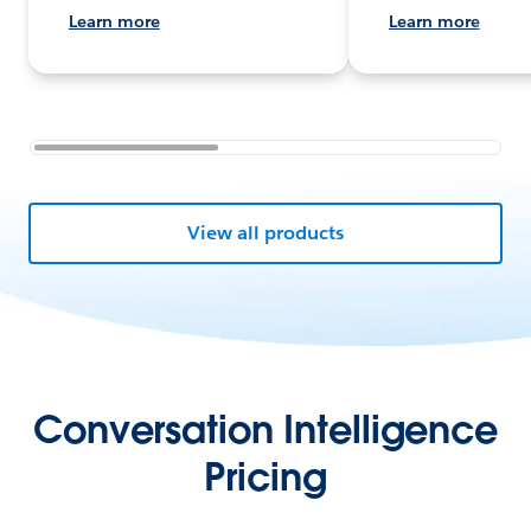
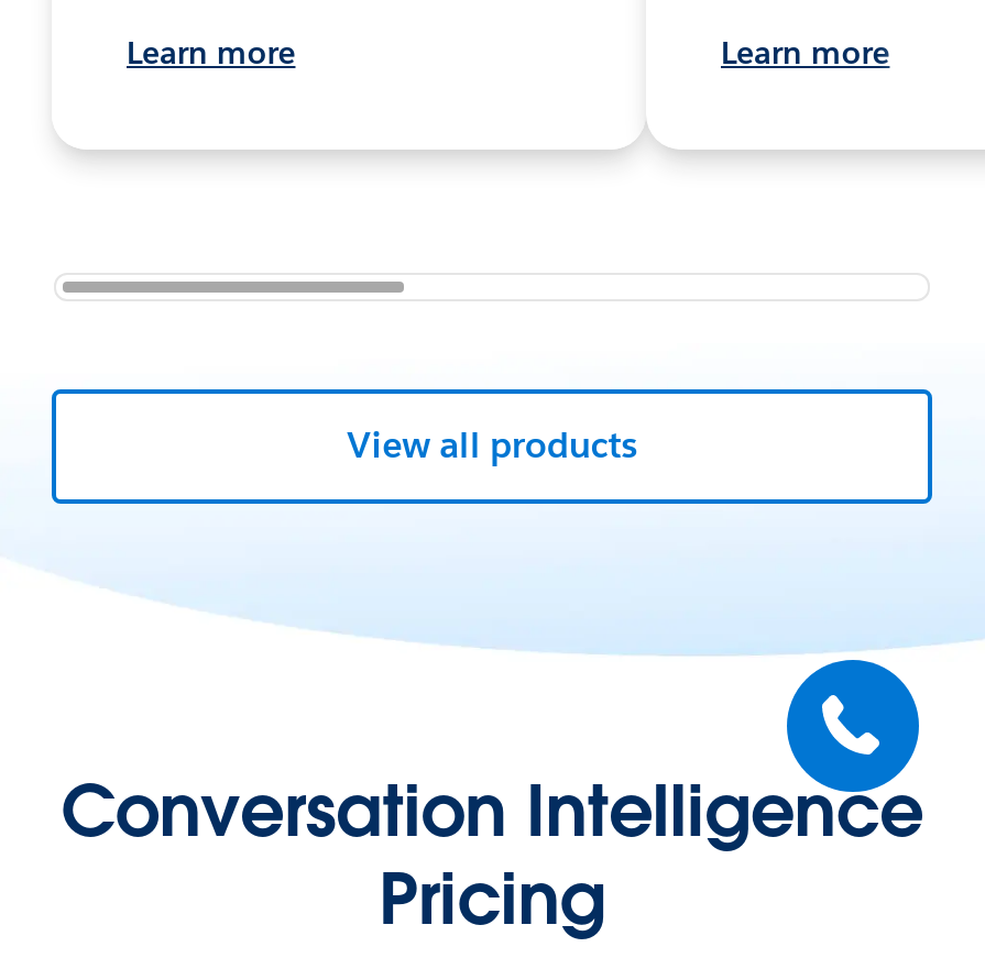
+ [image]
